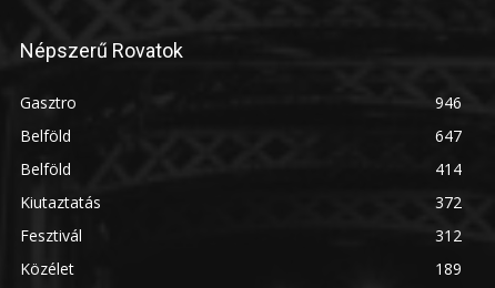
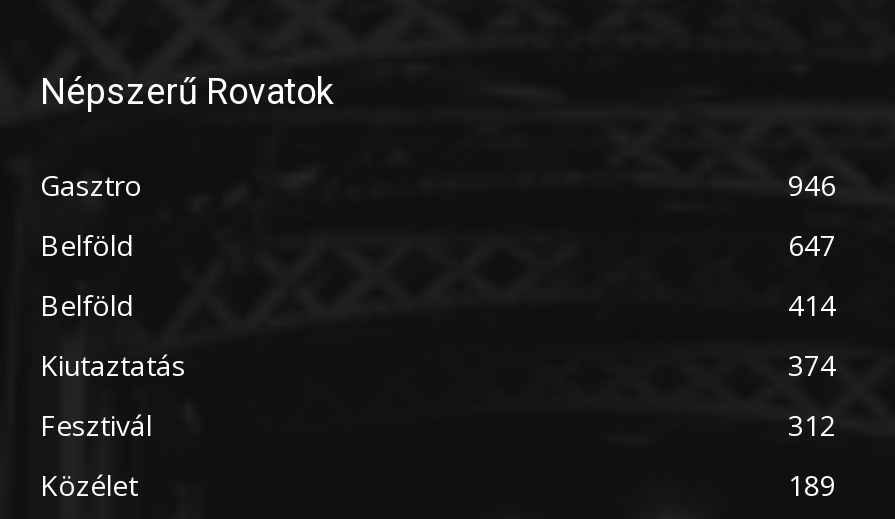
- 372
+ 374
